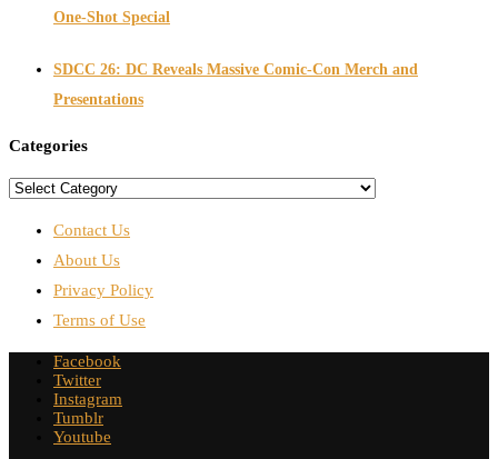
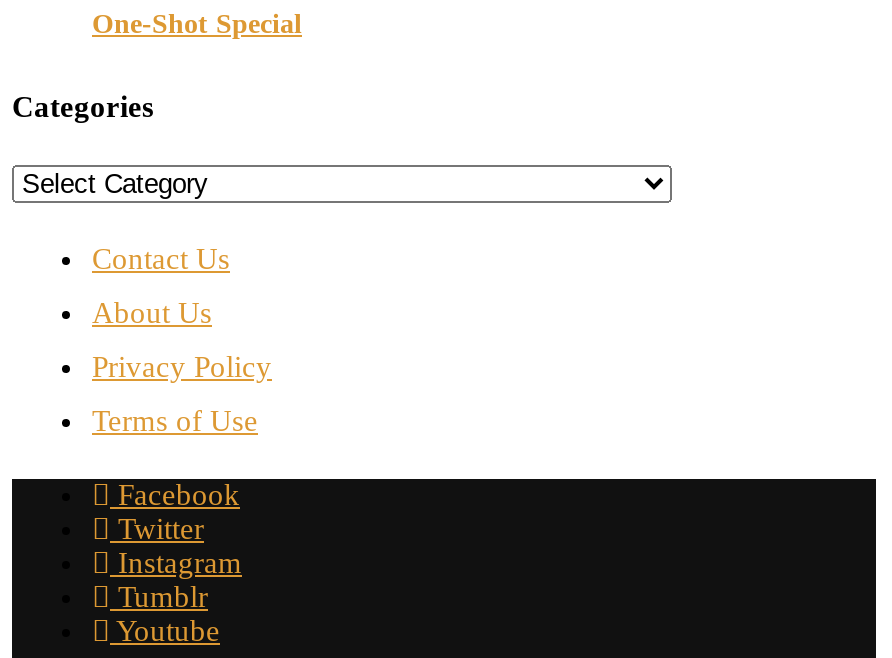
- SDCC 26: DC Reveals Massive Comic-Con Merch and
- Presentations
